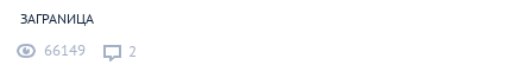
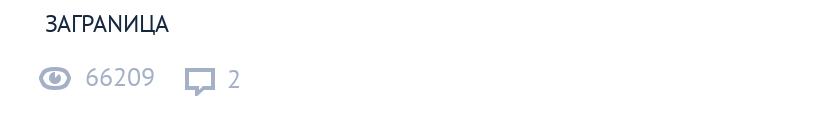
- 66149
+ 66209
